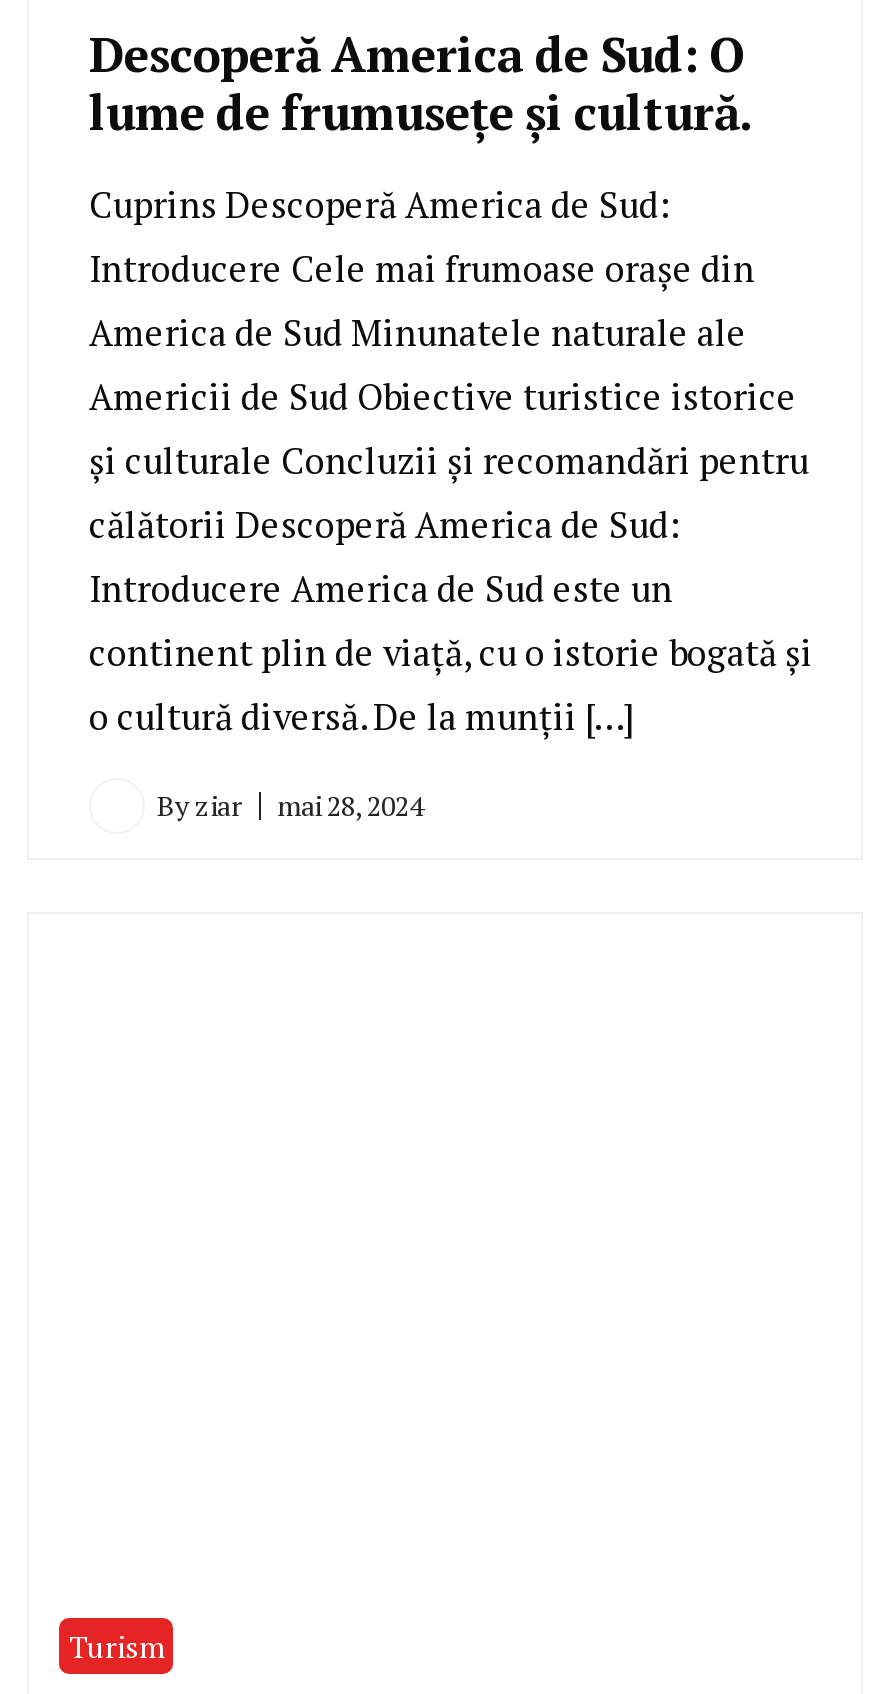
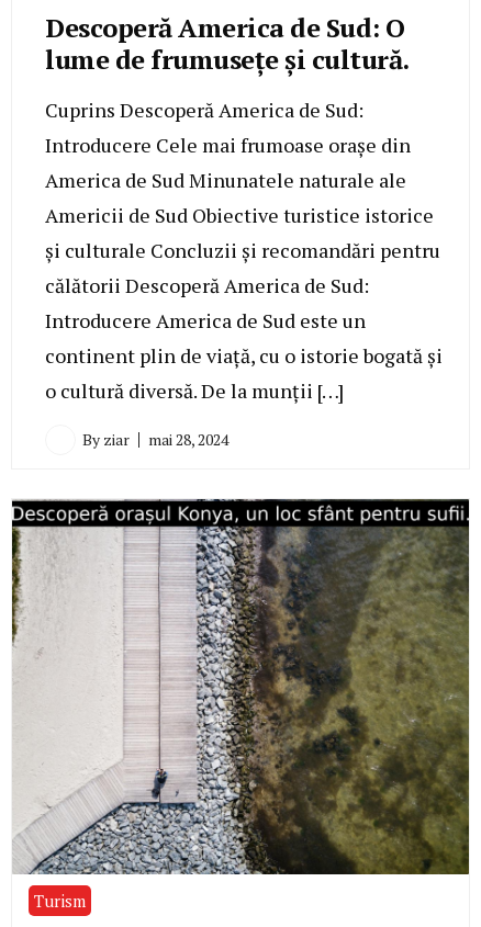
+ [image]
